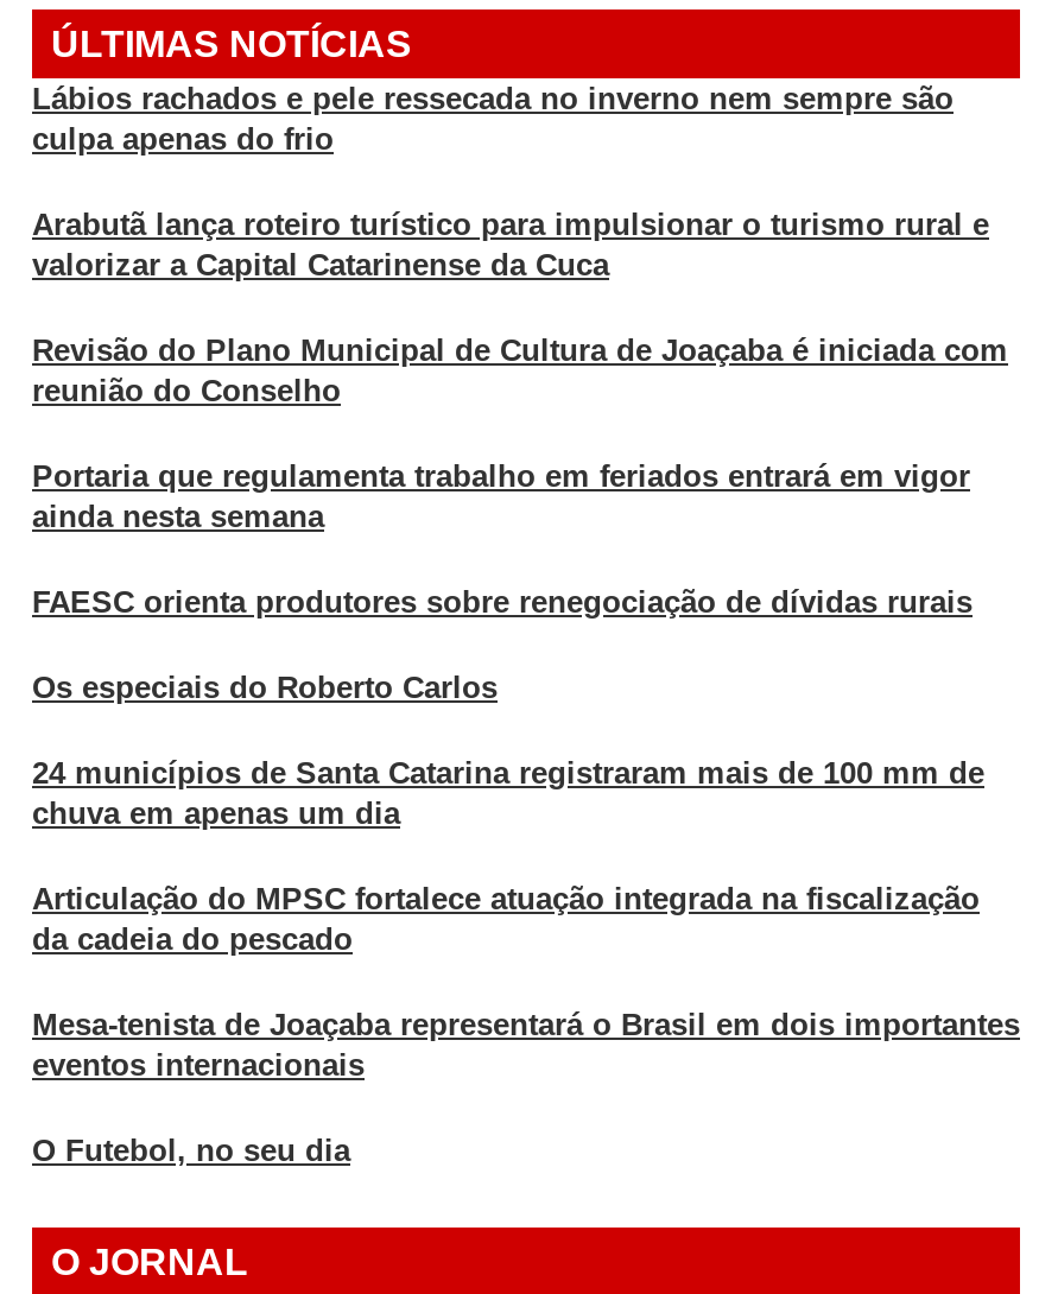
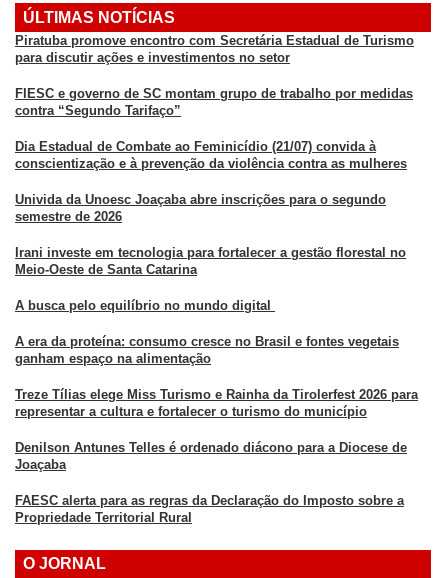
- Lábios rachados e pele ressecada no inverno nem sempre são
- culpa apenas do frio
+ Piratuba promove encontro com Secretária Estadual de Turismo
+ para discutir ações e investimentos no setor

- Arabutã lança roteiro turístico para impulsionar o turismo rural e
- valorizar a Capital Catarinense da Cuca
+ FIESC e governo de SC montam grupo de trabalho por medidas
+ contra “Segundo Tarifaço”

- Revisão do Plano Municipal de Cultura de Joaçaba é iniciada com
- reunião do Conselho
+ Dia Estadual de Combate ao Feminicídio (21/07) convida à
+ conscientização e à prevenção da violência contra as mulheres

- Portaria que regulamenta trabalho em feriados entrará em vigor
- ainda nesta semana
+ Univida da Unoesc Joaçaba abre inscrições para o segundo
+ semestre de 2026

- FAESC orienta produtores sobre renegociação de dívidas rurais
+ Irani investe em tecnologia para fortalecer a gestão florestal no
+ Meio-Oeste de Santa Catarina

- Os especiais do Roberto Carlos
+ A busca pelo equilíbrio no mundo digital

- 24 municípios de Santa Catarina registraram mais de 100 mm de
- chuva em apenas um dia
+ A era da proteína: consumo cresce no Brasil e fontes vegetais
+ ganham espaço na alimentação

- Articulação do MPSC fortalece atuação integrada na fiscalização
- da cadeia do pescado
+ Treze Tílias elege Miss Turismo e Rainha da Tirolerfest 2026 para
+ representar a cultura e fortalecer o turismo do município

- Mesa-tenista de Joaçaba representará o Brasil em dois importantes
- eventos internacionais
+ Denilson Antunes Telles é ordenado diácono para a Diocese de
+ Joaçaba

- O Futebol, no seu dia
+ FAESC alerta para as regras da Declaração do Imposto sobre a
+ Propriedade Territorial Rural
